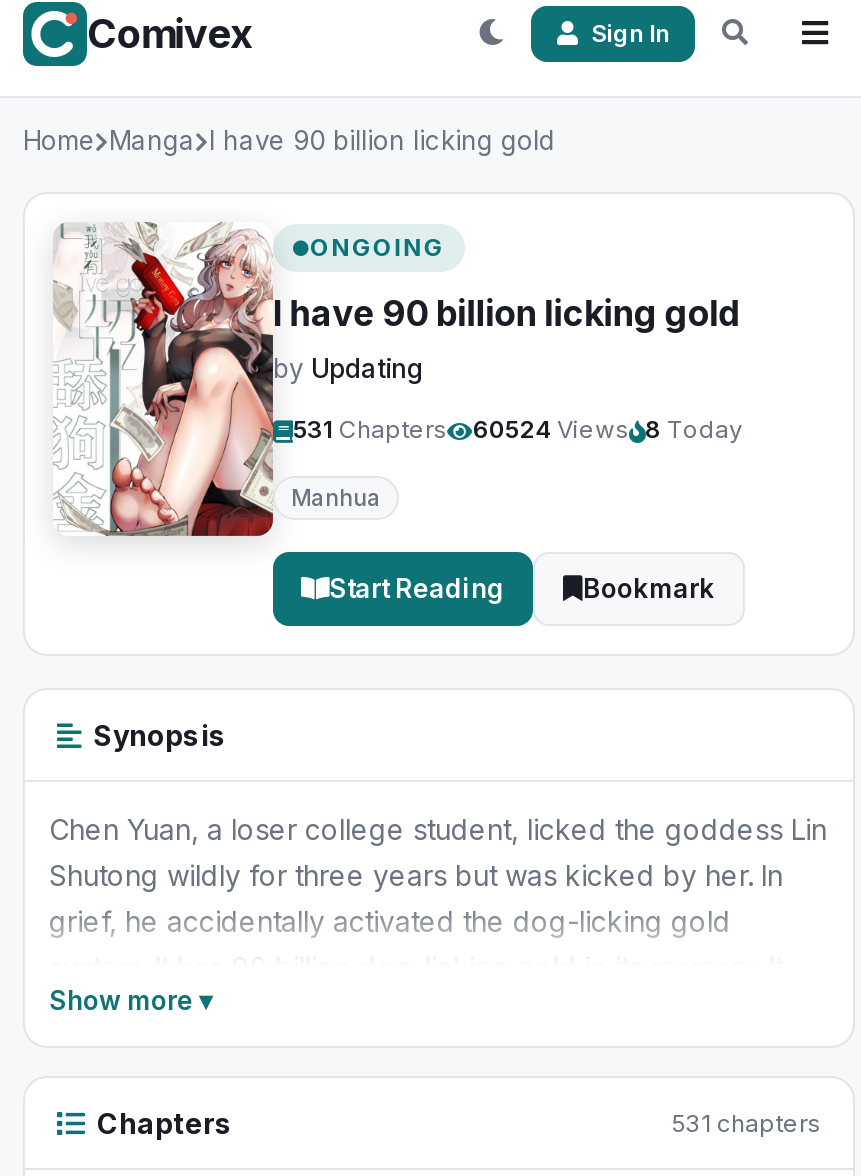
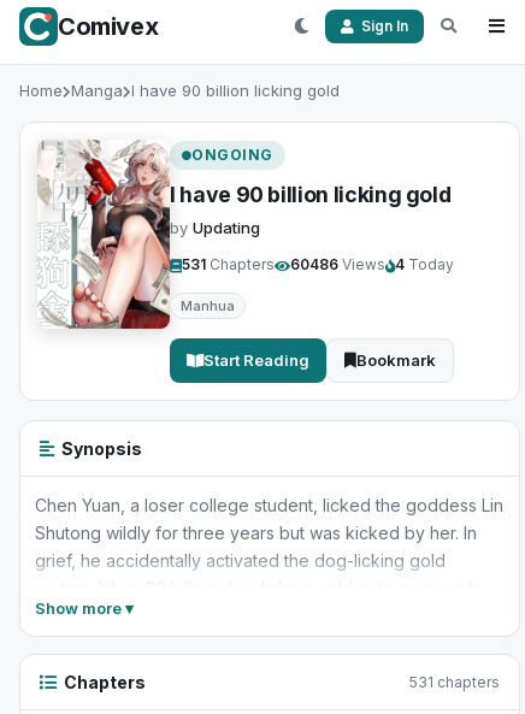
- 531 Chapters 60524 Views 8 Today
+ 531 Chapters 60486 Views 4 Today
